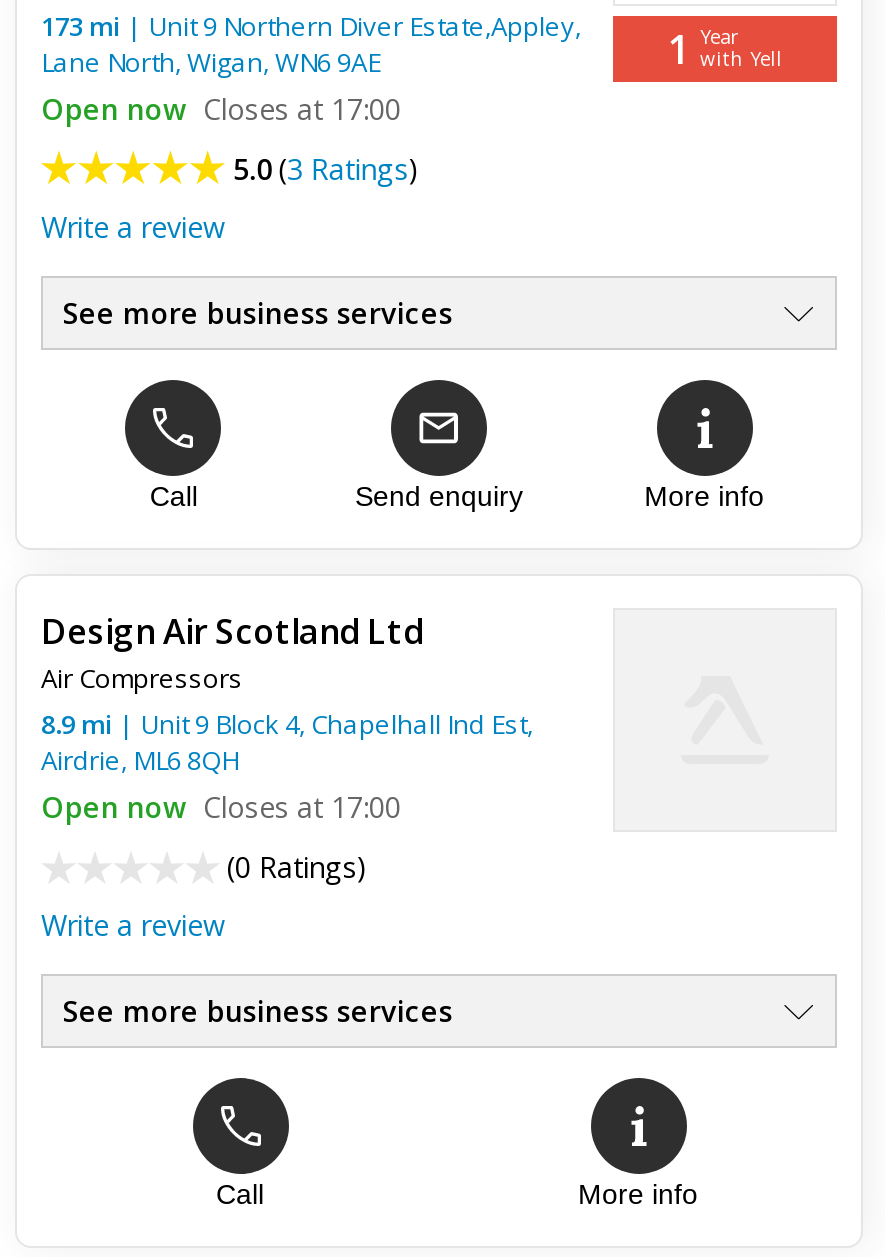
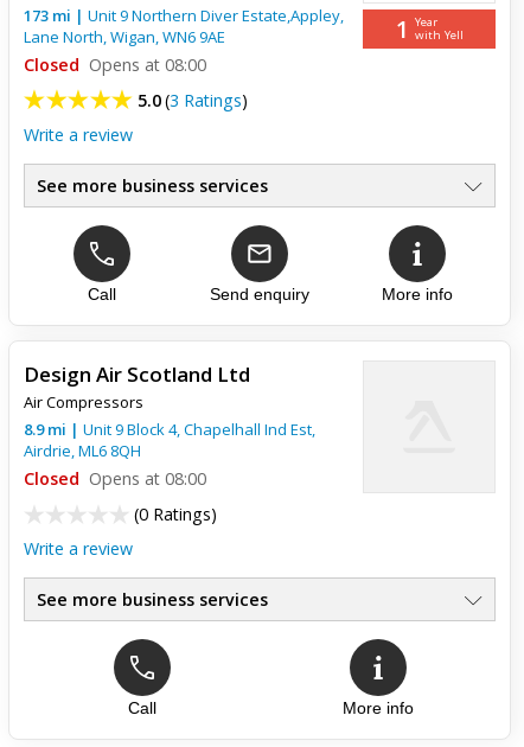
- Open now Closes at 17:00
+ Closed Opens at 08:00

- Open now Closes at 17:00
+ Closed Opens at 08:00
